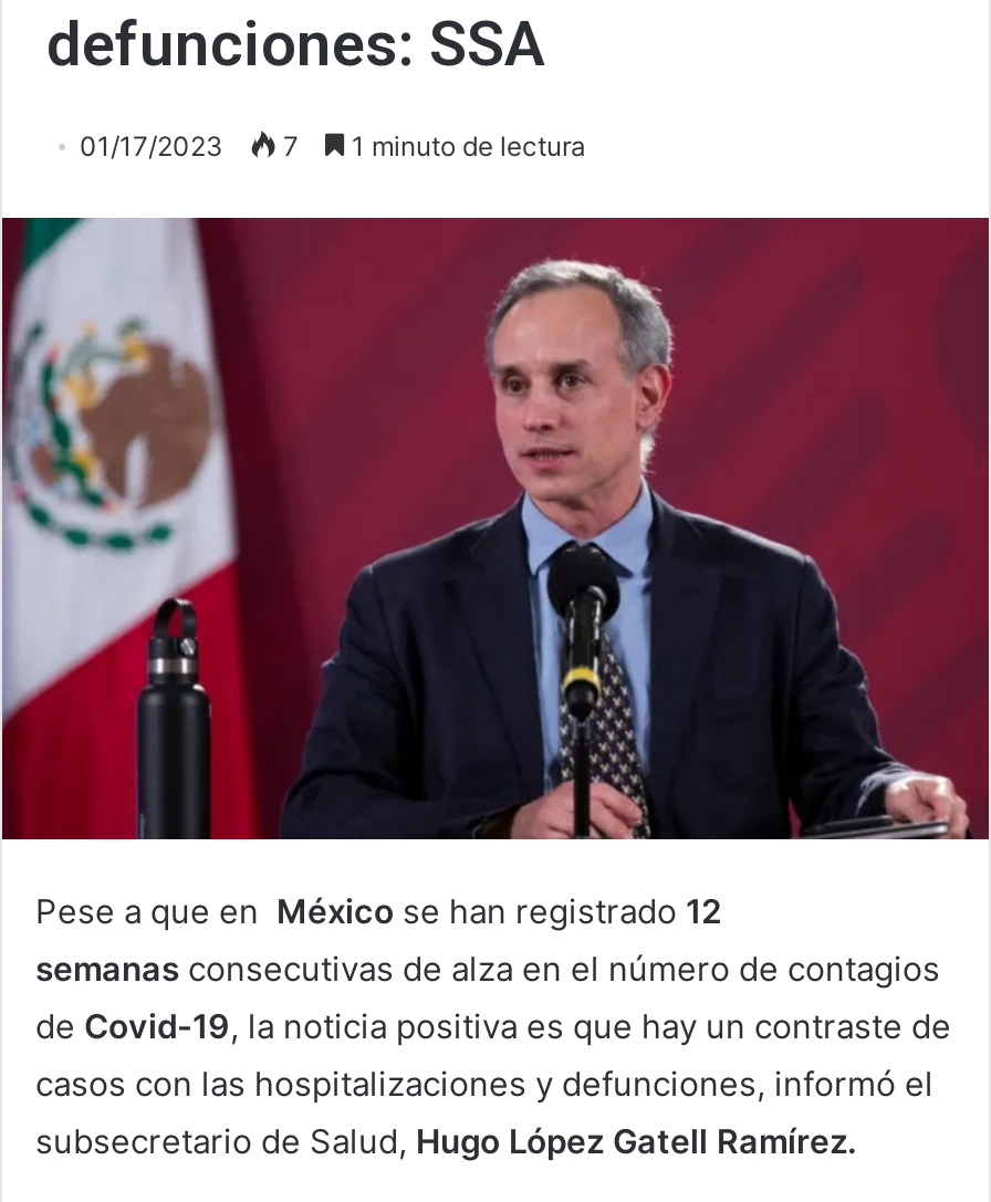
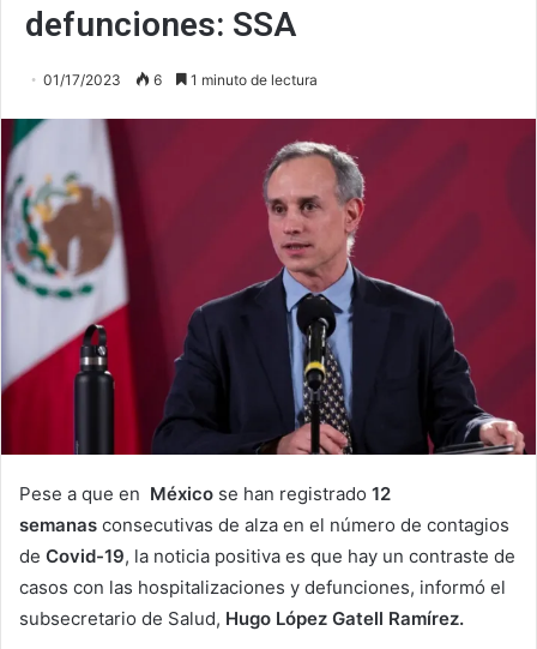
- 01/17/2023 7 1 minuto de lectura
+ 01/17/2023 6 1 minuto de lectura
